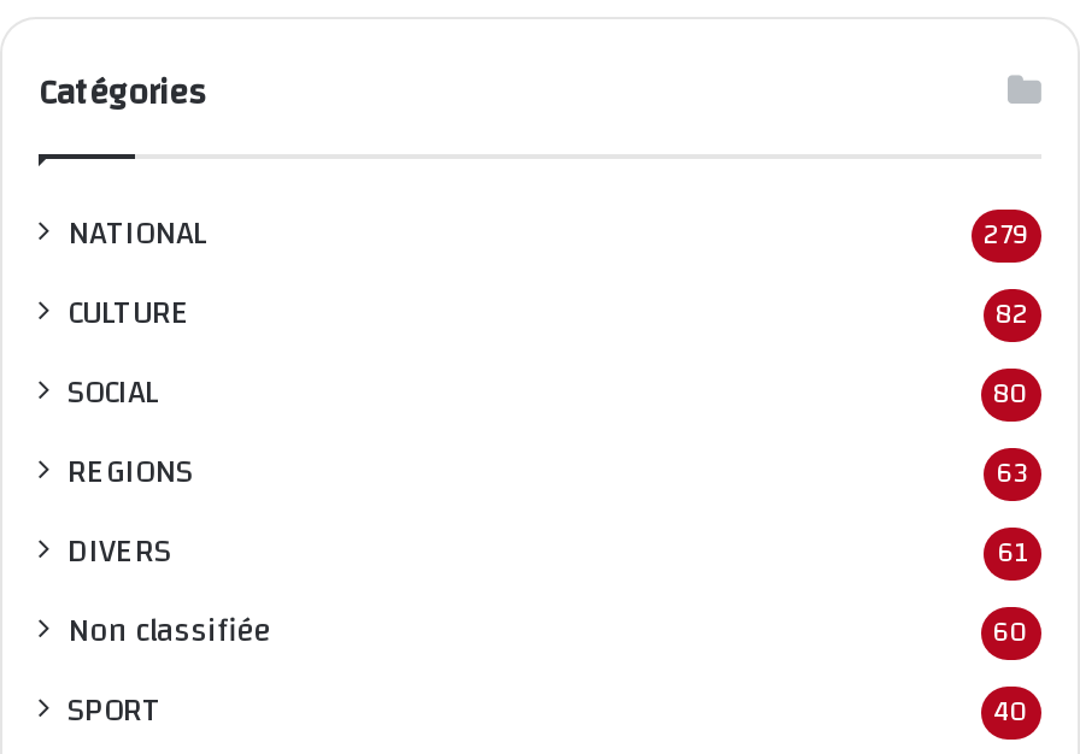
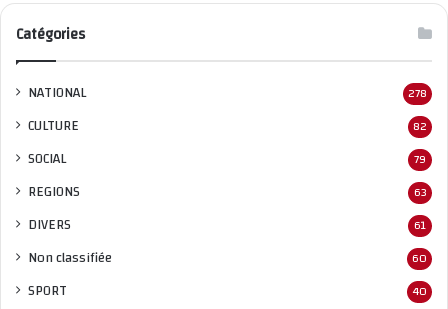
- 279
+ 278

- 80
+ 79
